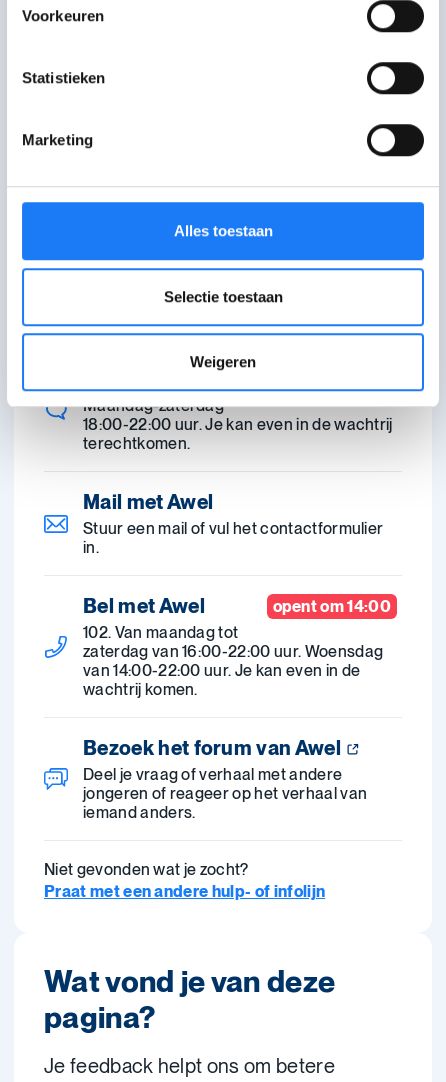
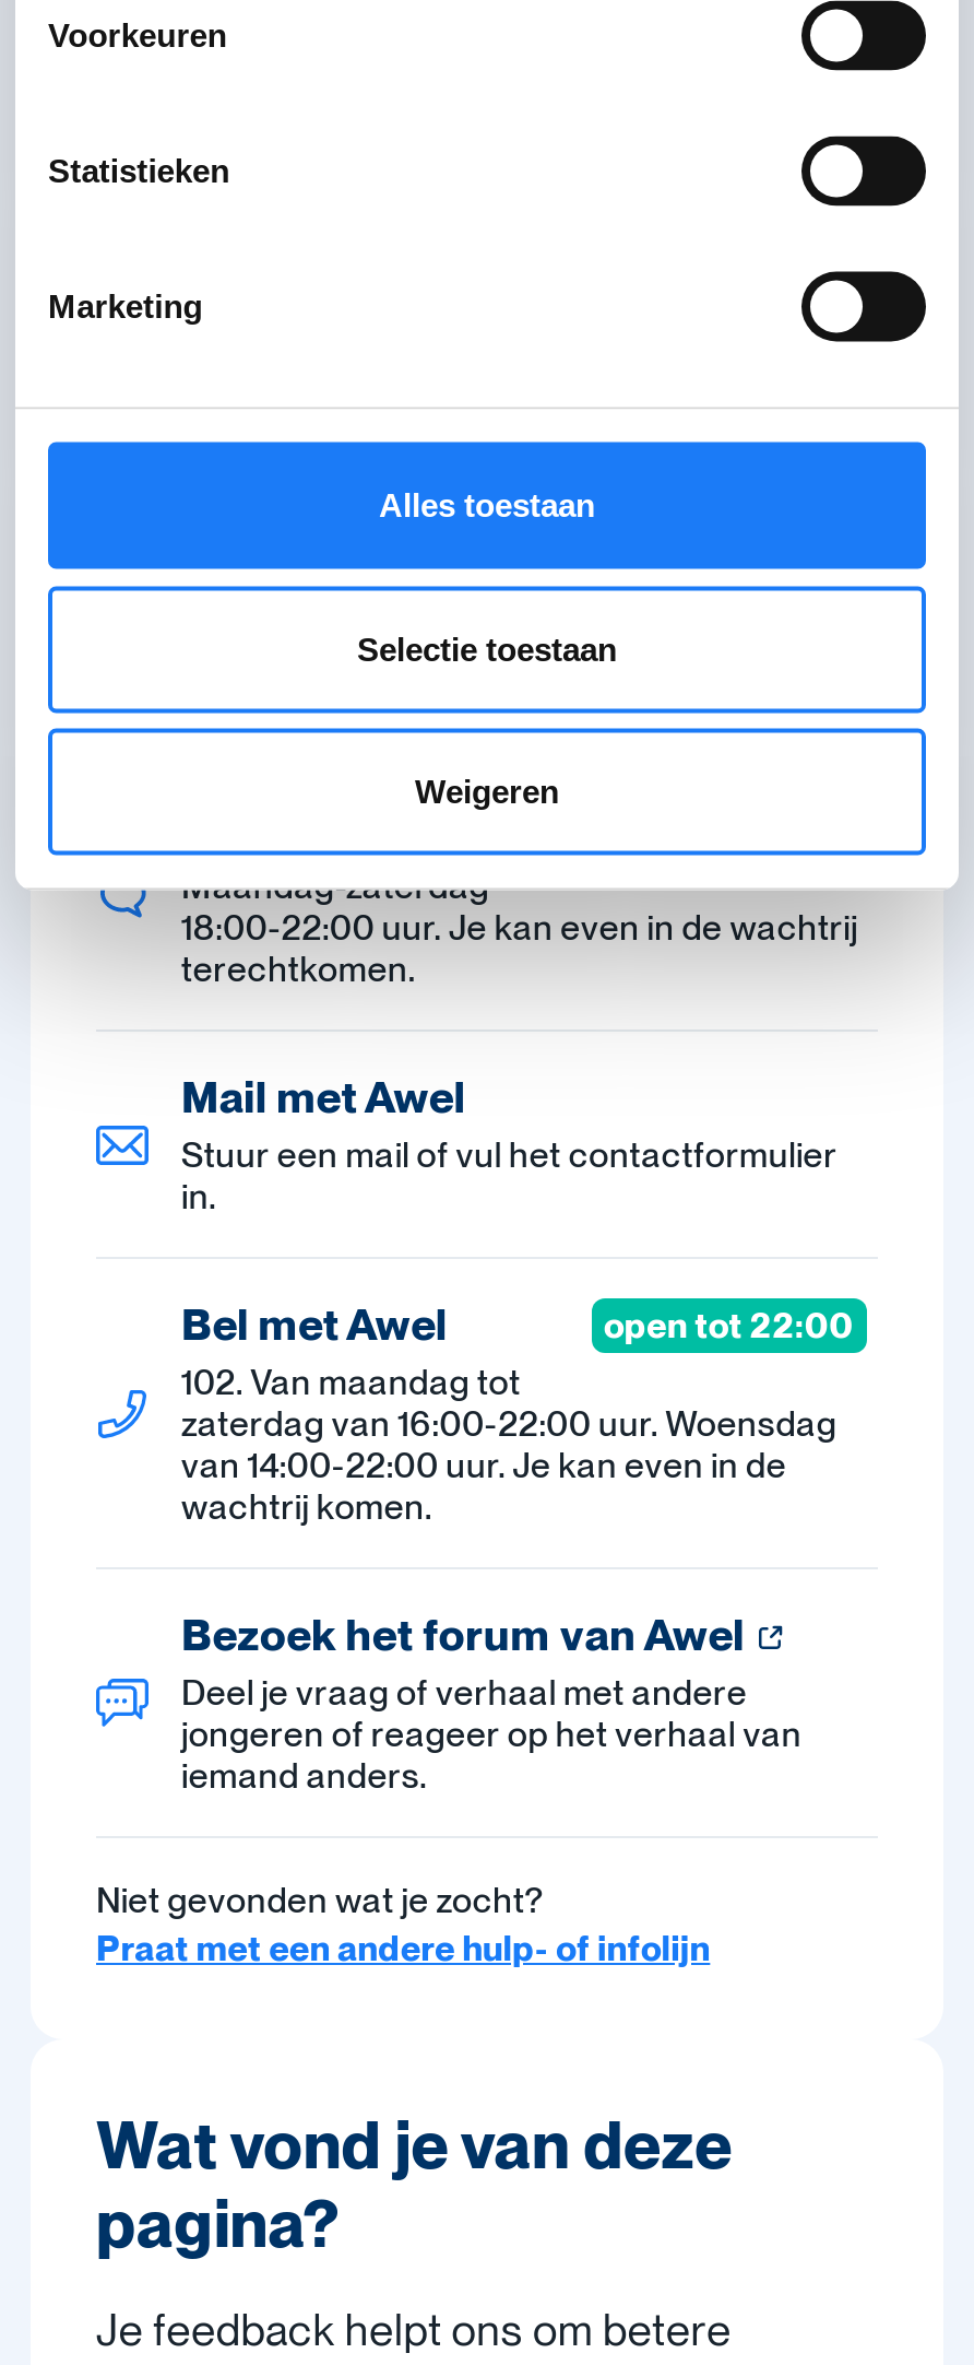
- opent om 14:00
+ open tot 22:00
